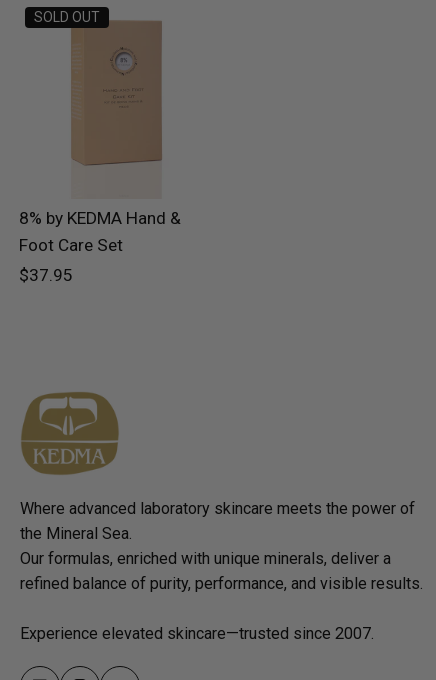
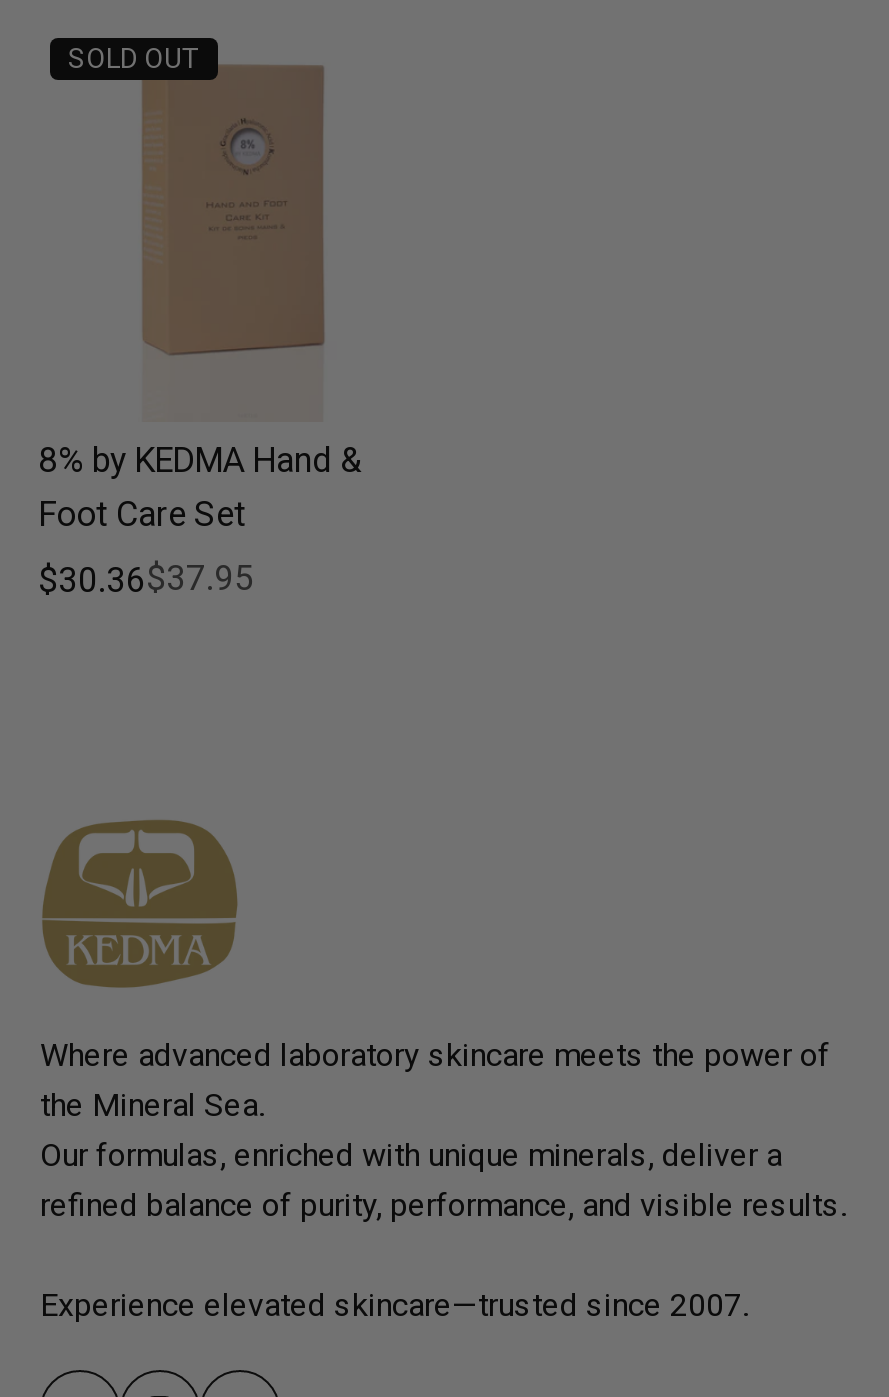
- $37.95
+ $30.36$37.95
